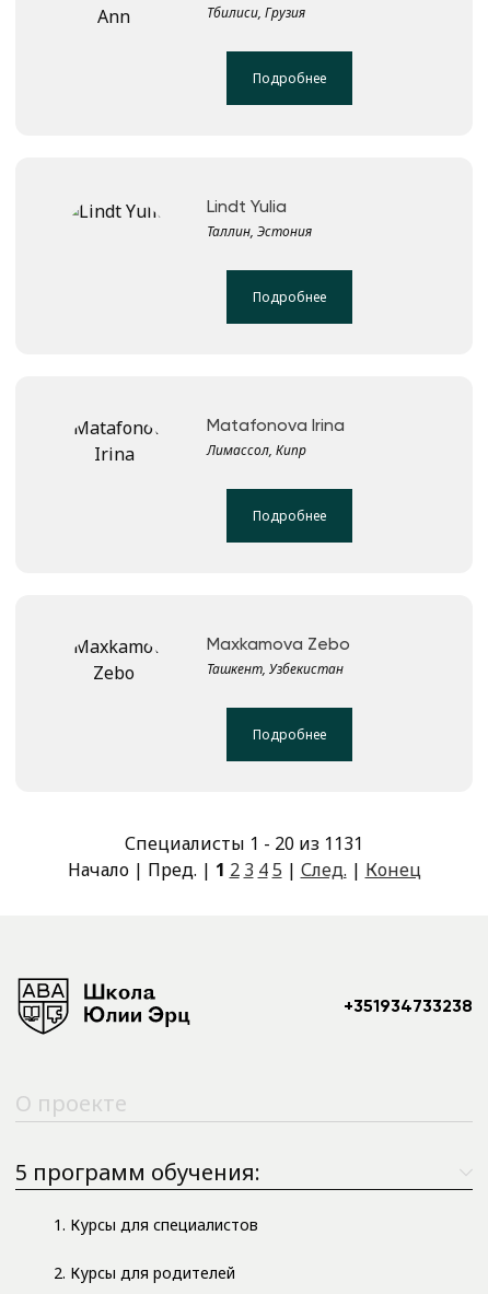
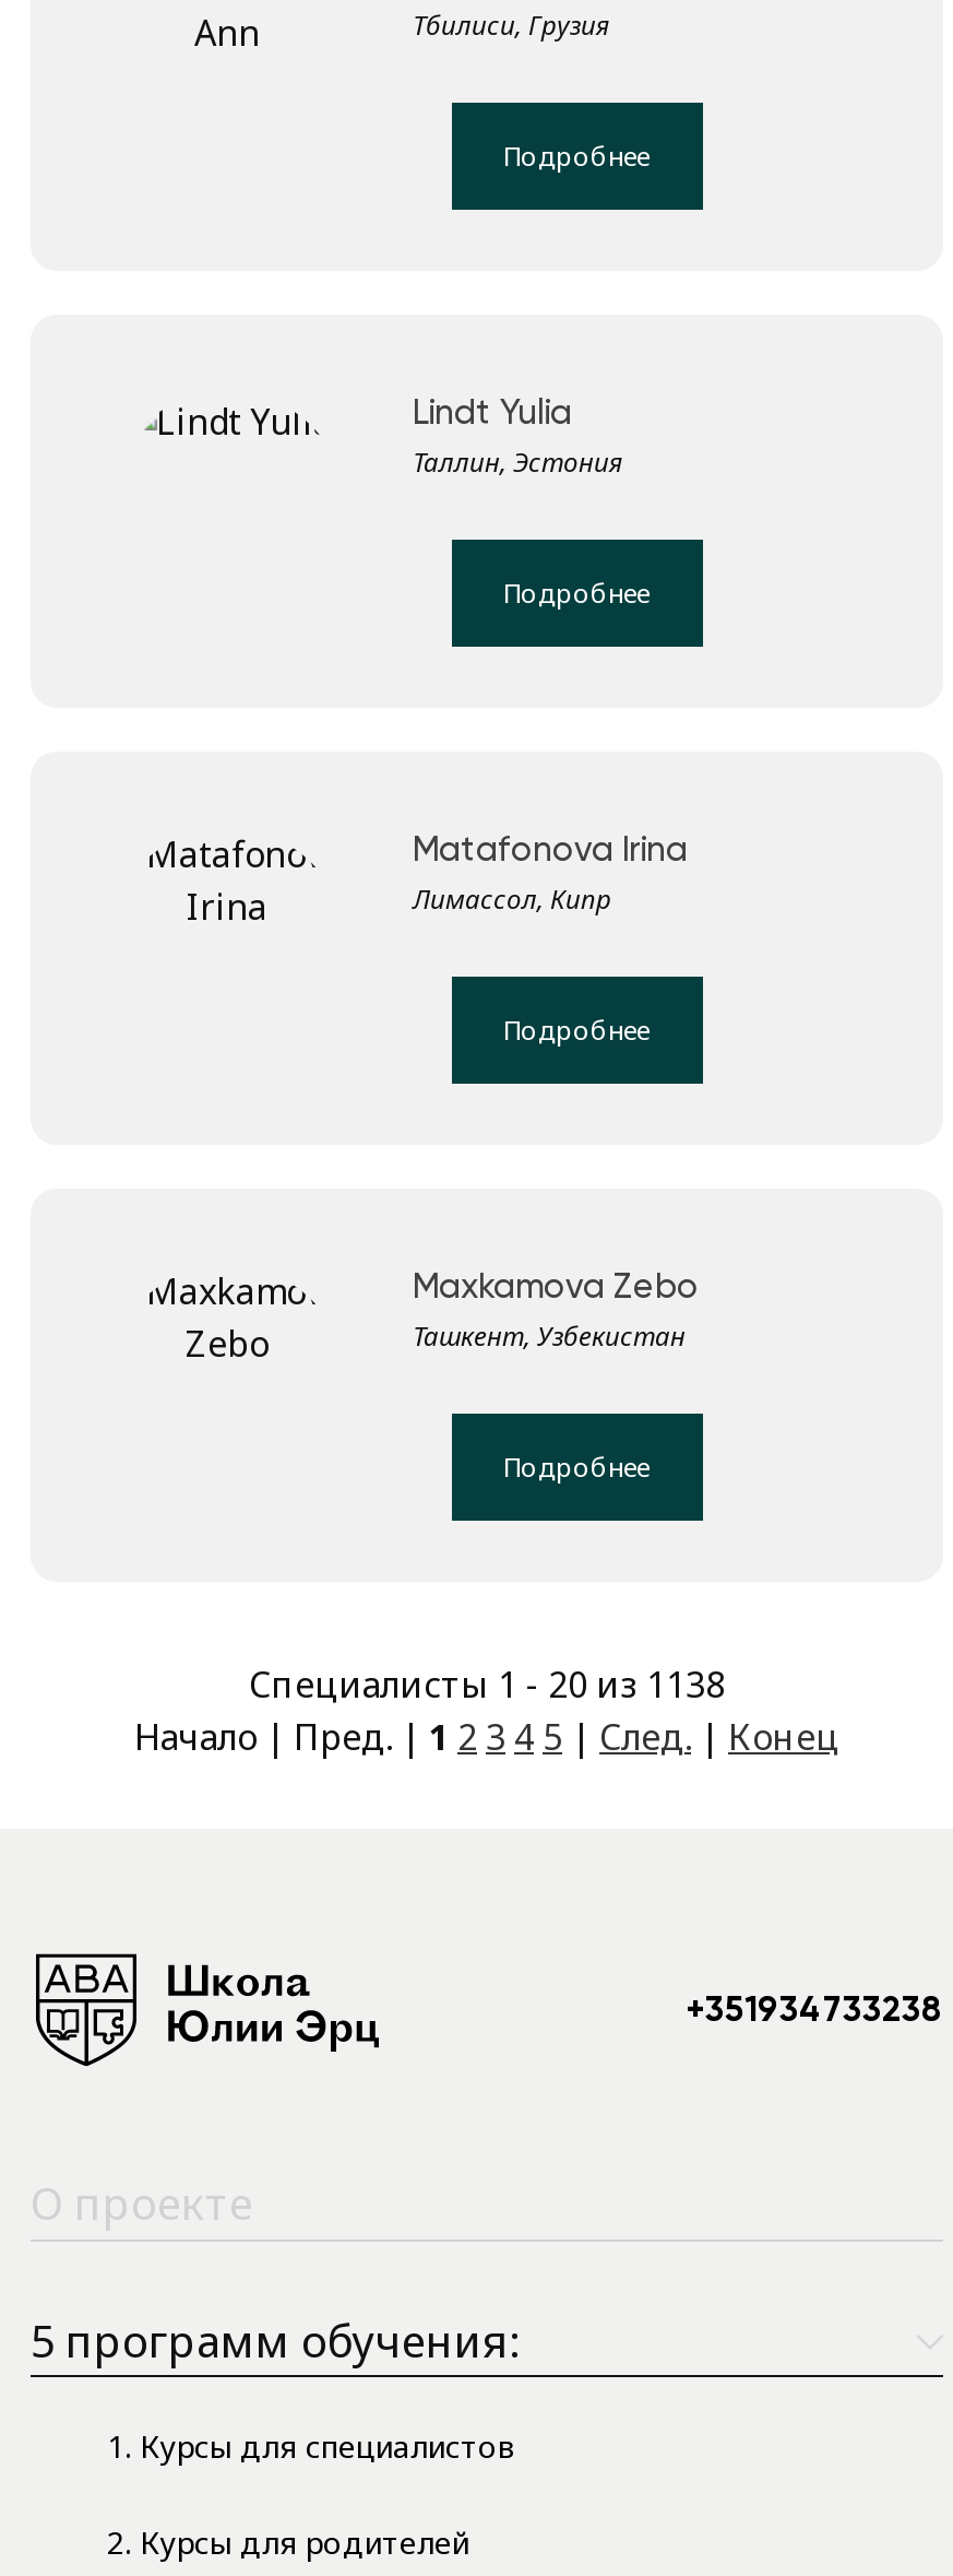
- Специалисты 1 - 20 из 1131
+ Специалисты 1 - 20 из 1138
